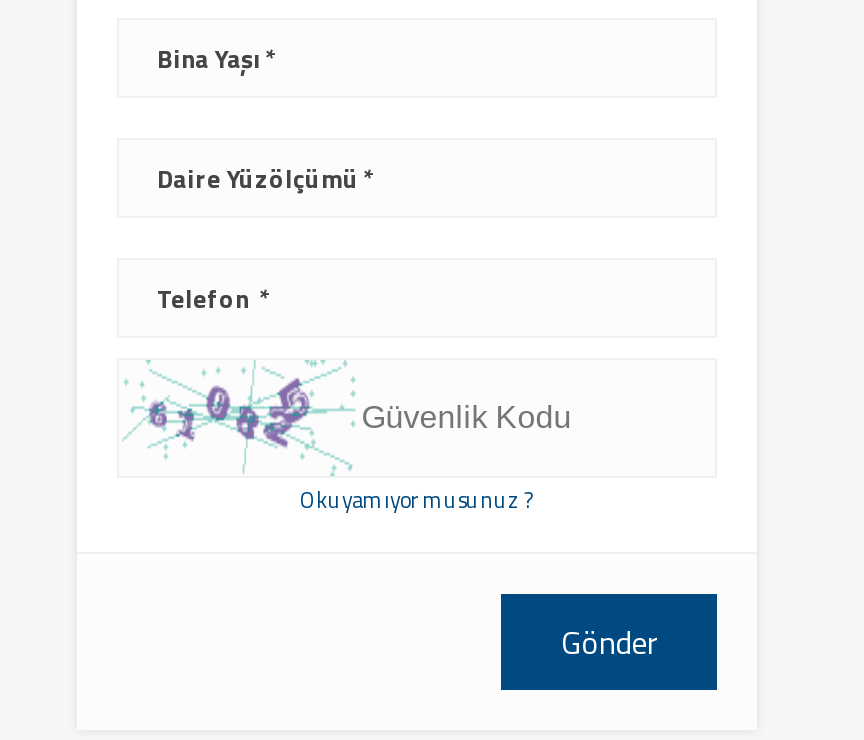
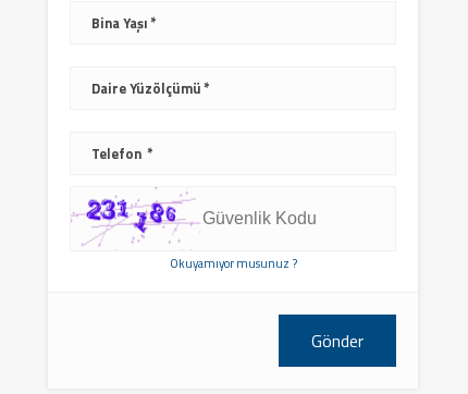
- [image]
+ [image]
